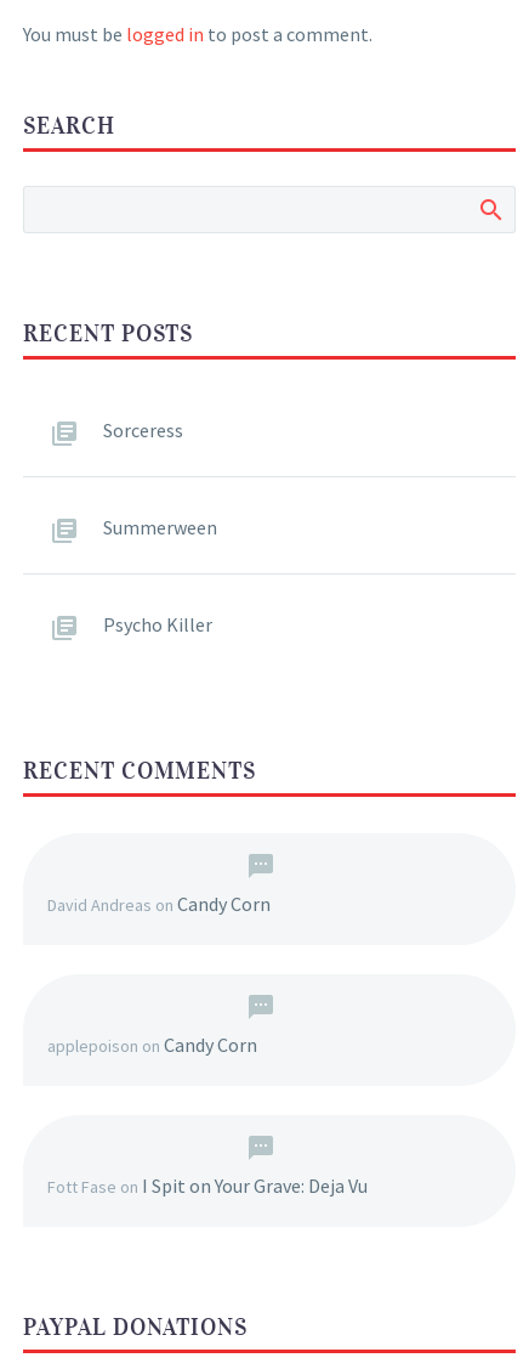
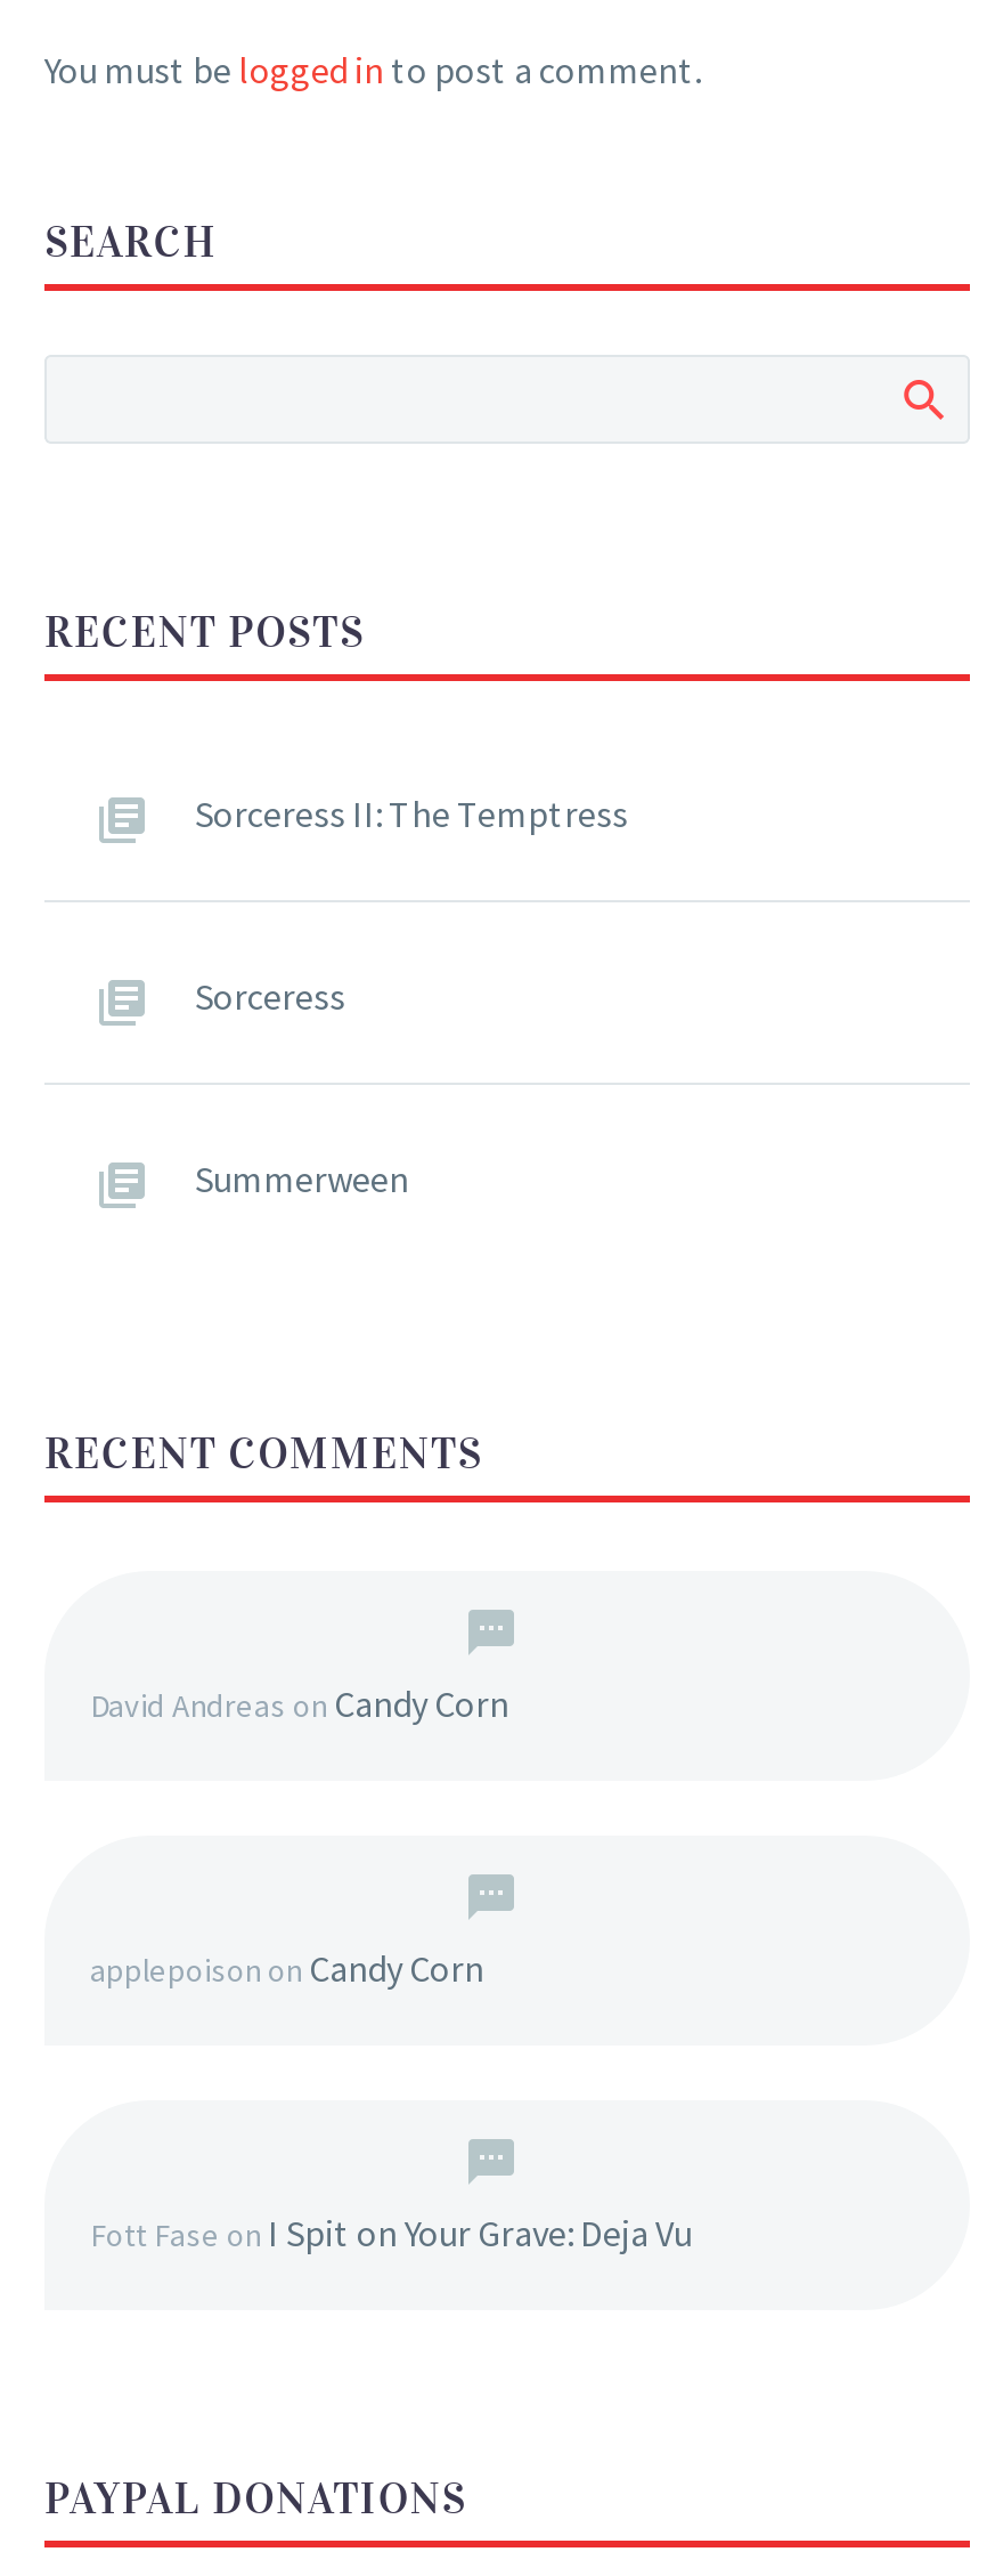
+ Sorceress II: The Temptress

moved down: Sorceress | Summerween

- Psycho Killer
